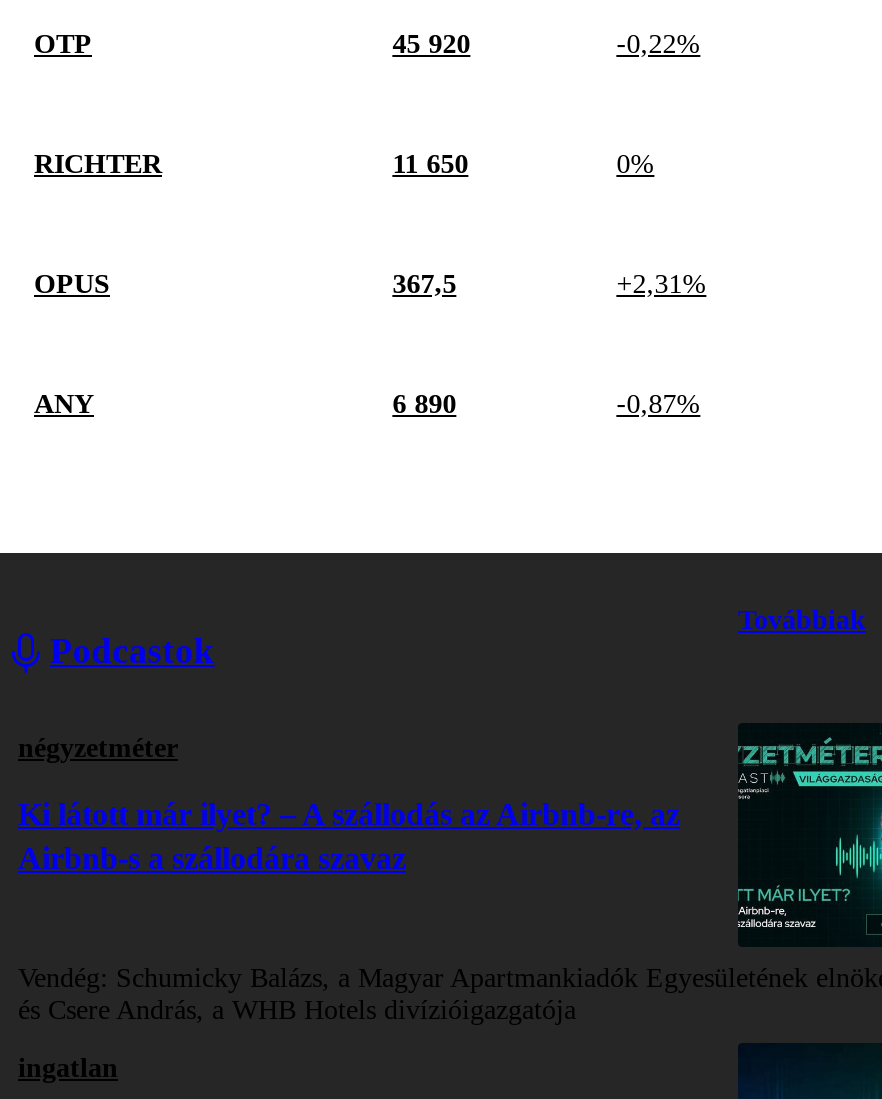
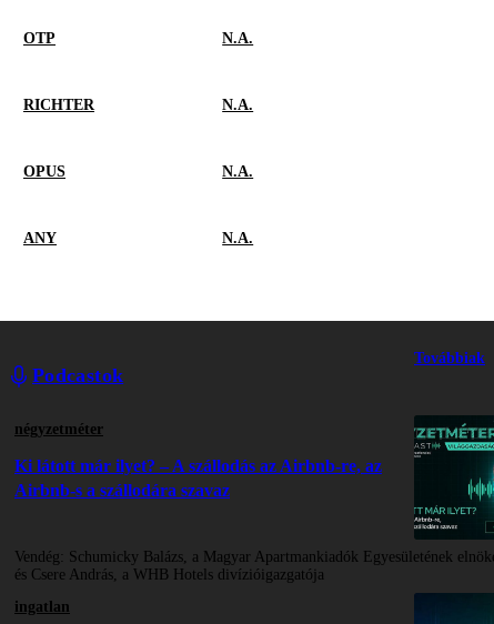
- 45 920
- -0,22%
+ N.A.

- 11 650
- 0%
+ N.A.

- 367,5
- +2,31%
+ N.A.

- 6 890
- -0,87%
+ N.A.
